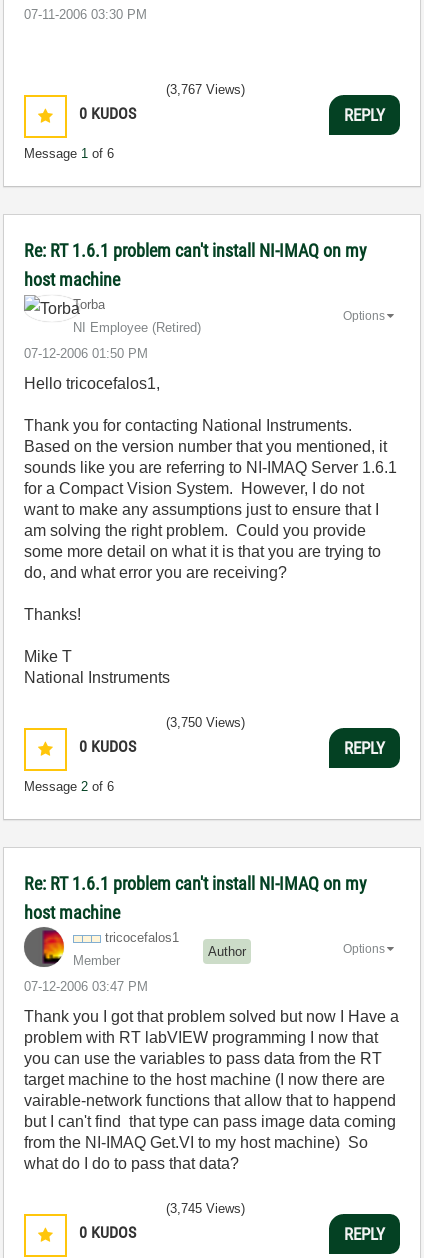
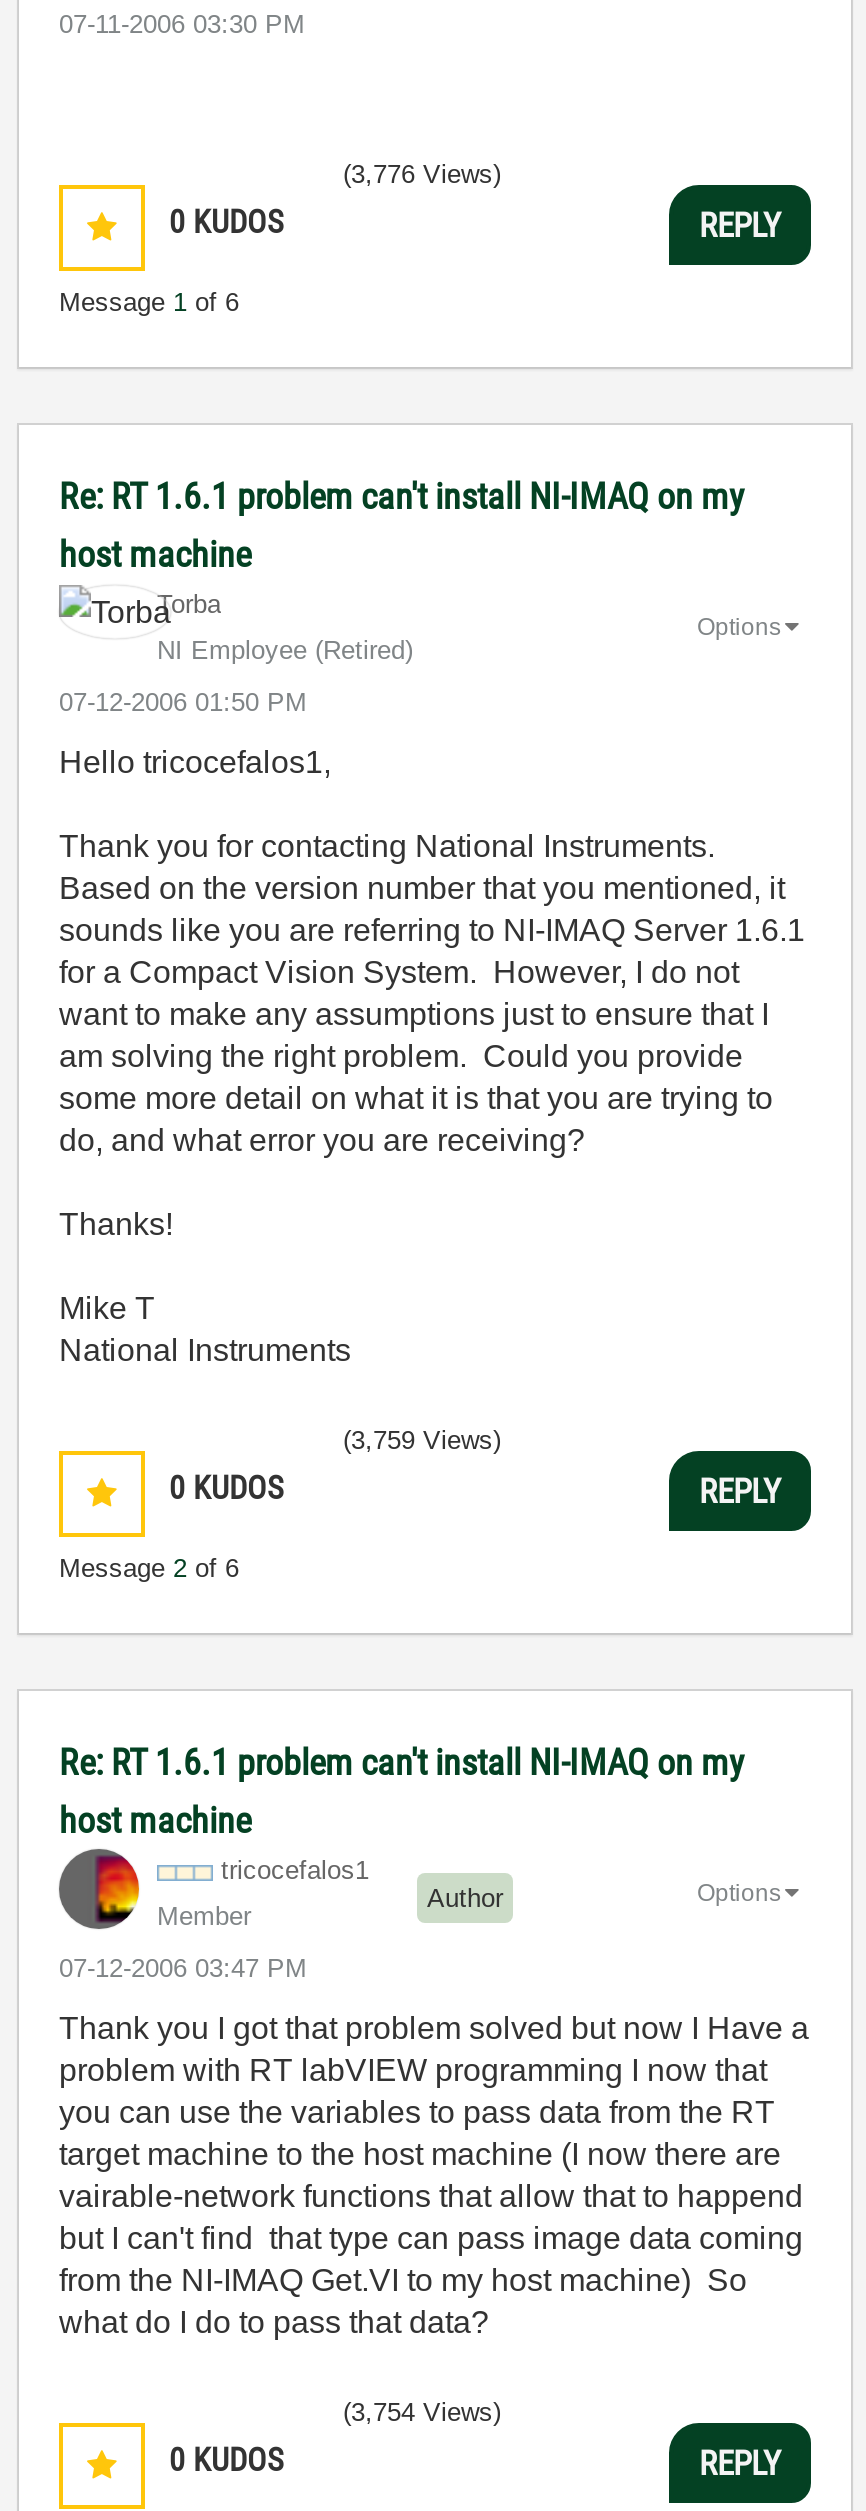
- (3,767 Views)
+ (3,776 Views)

- (3,750 Views)
+ (3,759 Views)

- (3,745 Views)
+ (3,754 Views)
